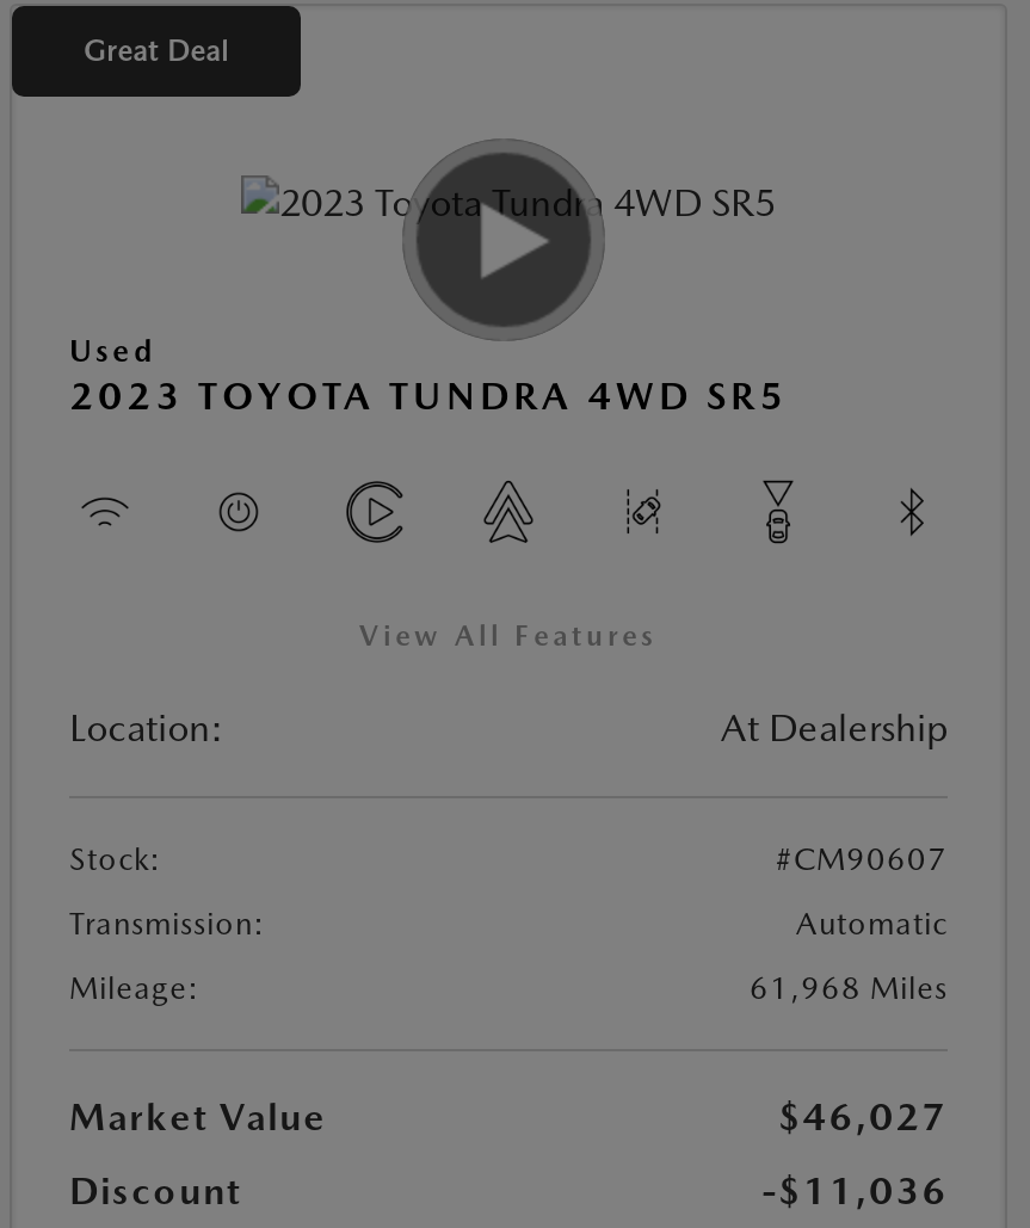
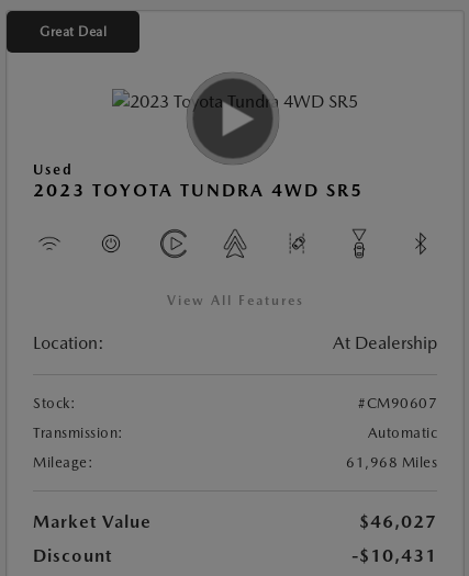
- -$11,036
+ -$10,431
